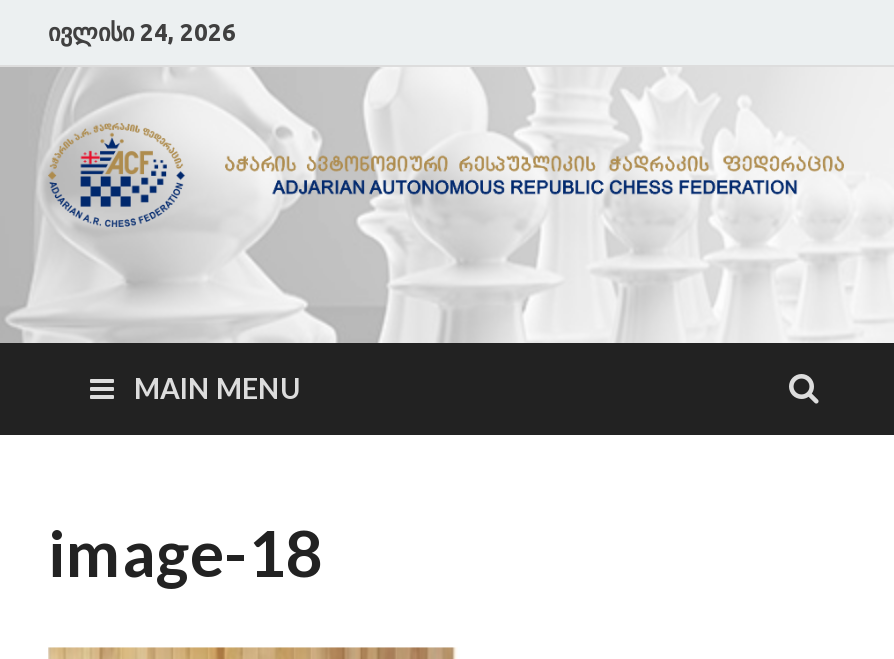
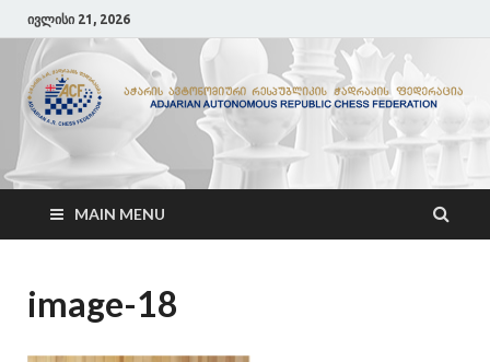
- ივლისი 24, 2026
+ ივლისი 21, 2026
